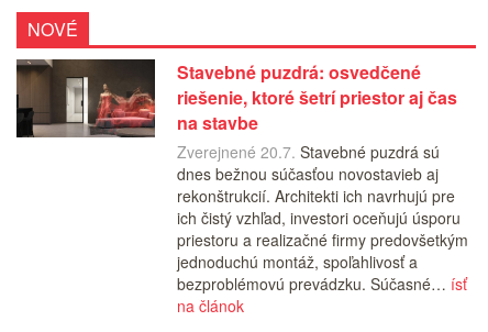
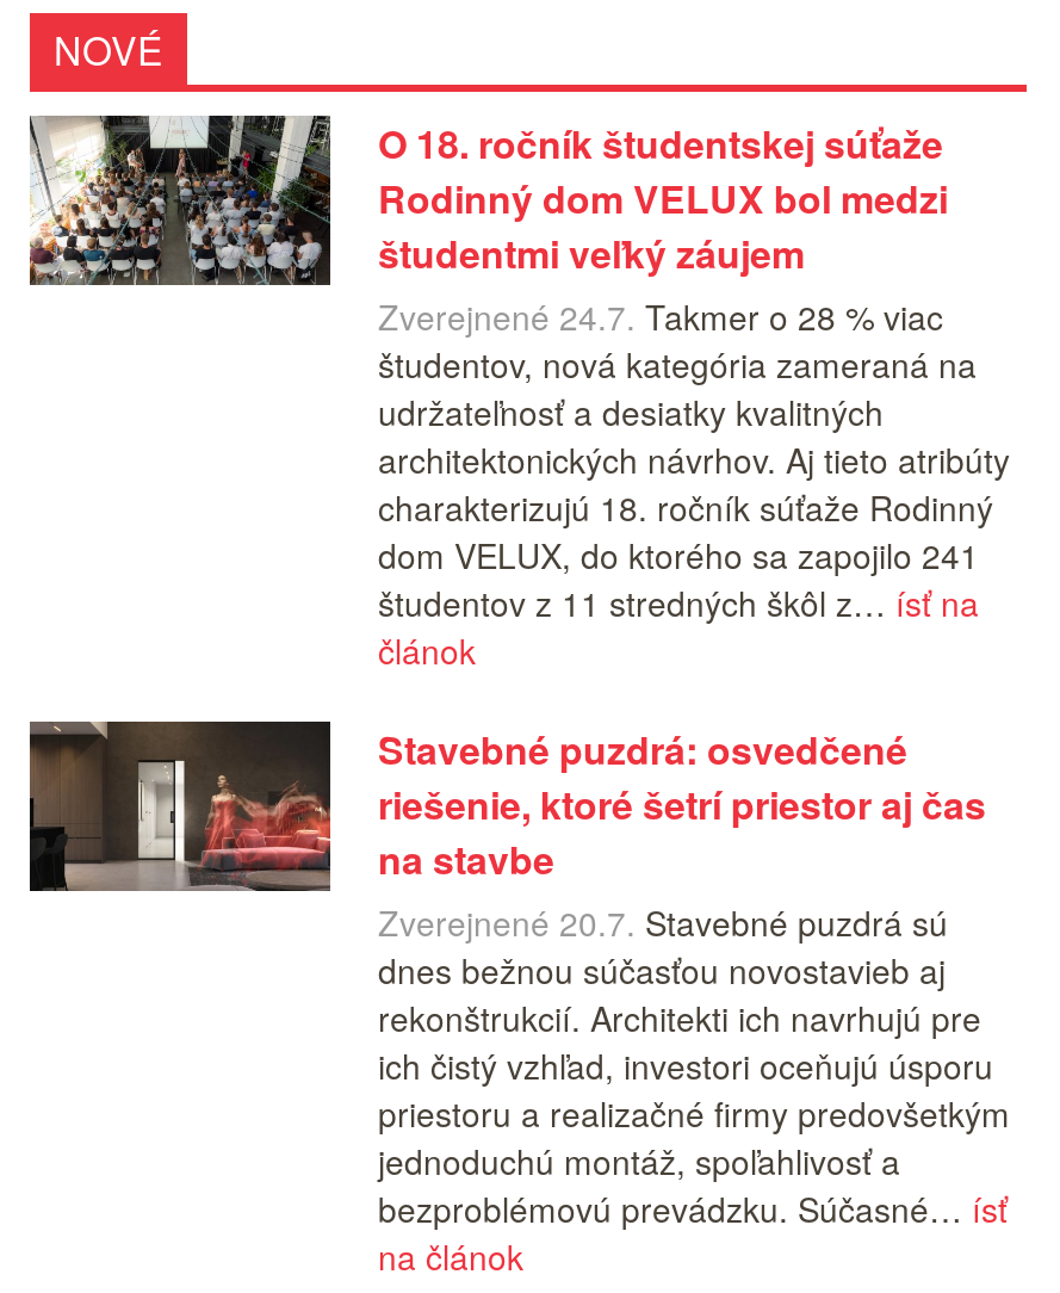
+ [image]
+ O 18. ročník študentskej súťaže
+ Rodinný dom VELUX bol medzi
+ študentmi veľký záujem
+ Zverejnené 24.7. Takmer o 28 % viac
+ študentov, nová kategória zameraná na
+ udržateľnosť a desiatky kvalitných
+ architektonických návrhov. Aj tieto atribúty
+ charakterizujú 18. ročník súťaže Rodinný
+ dom VELUX, do ktorého sa zapojilo 241
+ študentov z 11 stredných škôl z… ísť na
+ článok
